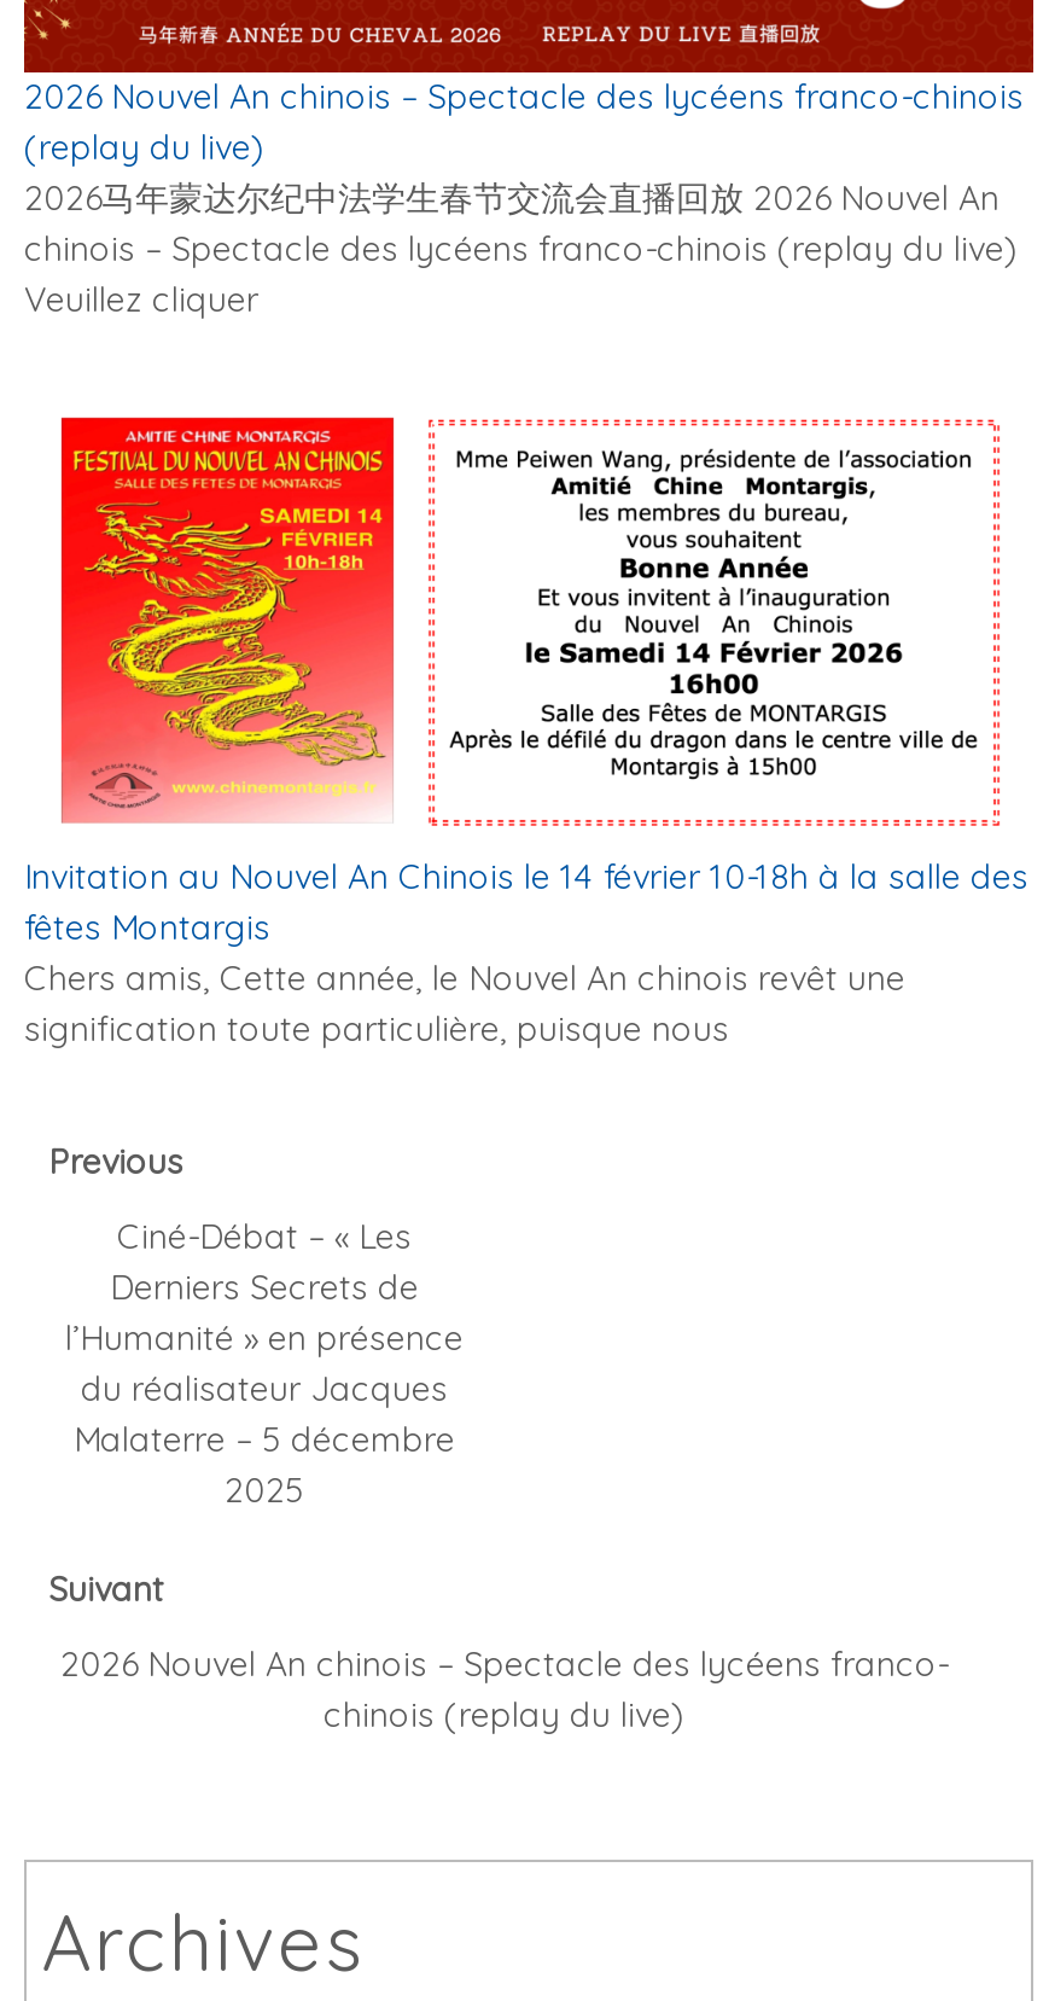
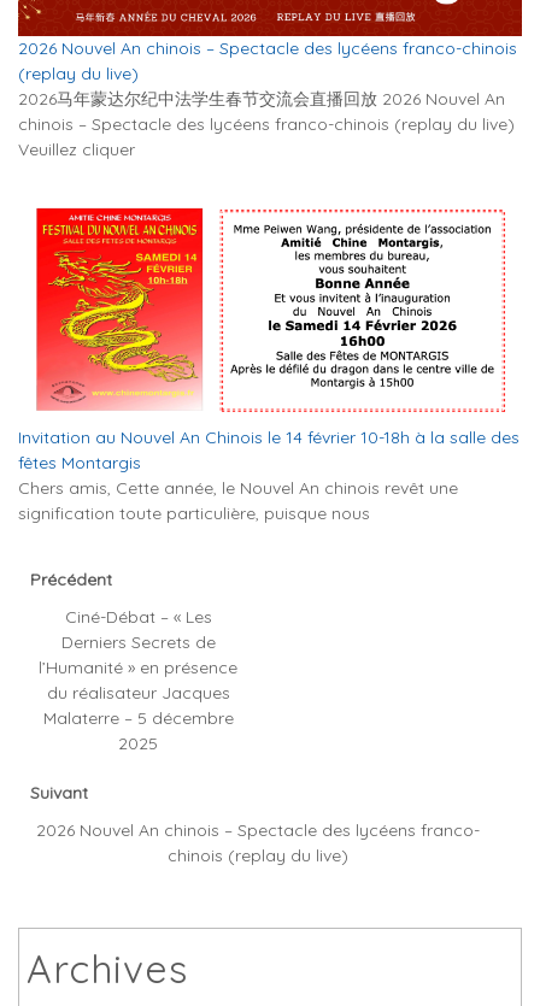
- Previous
+ Précédent
